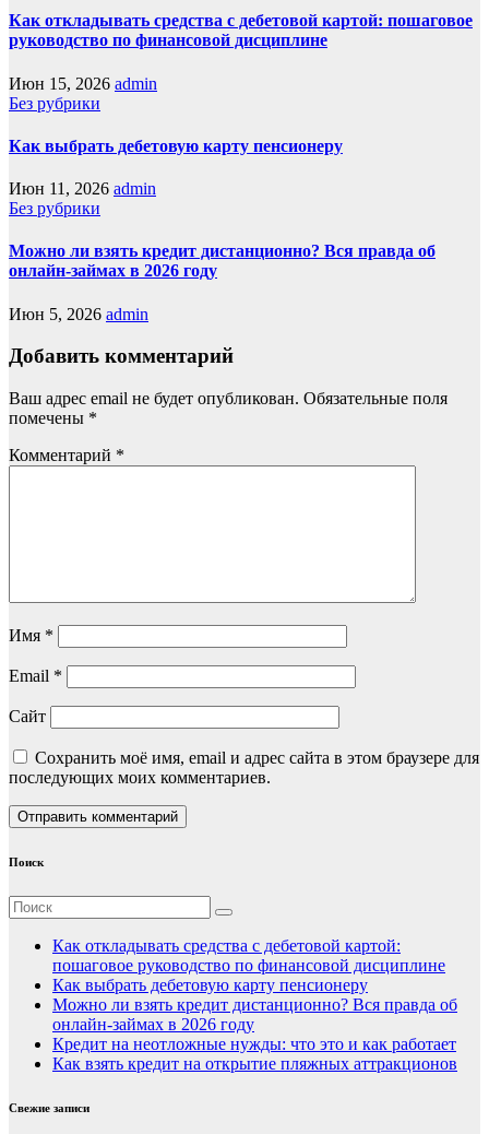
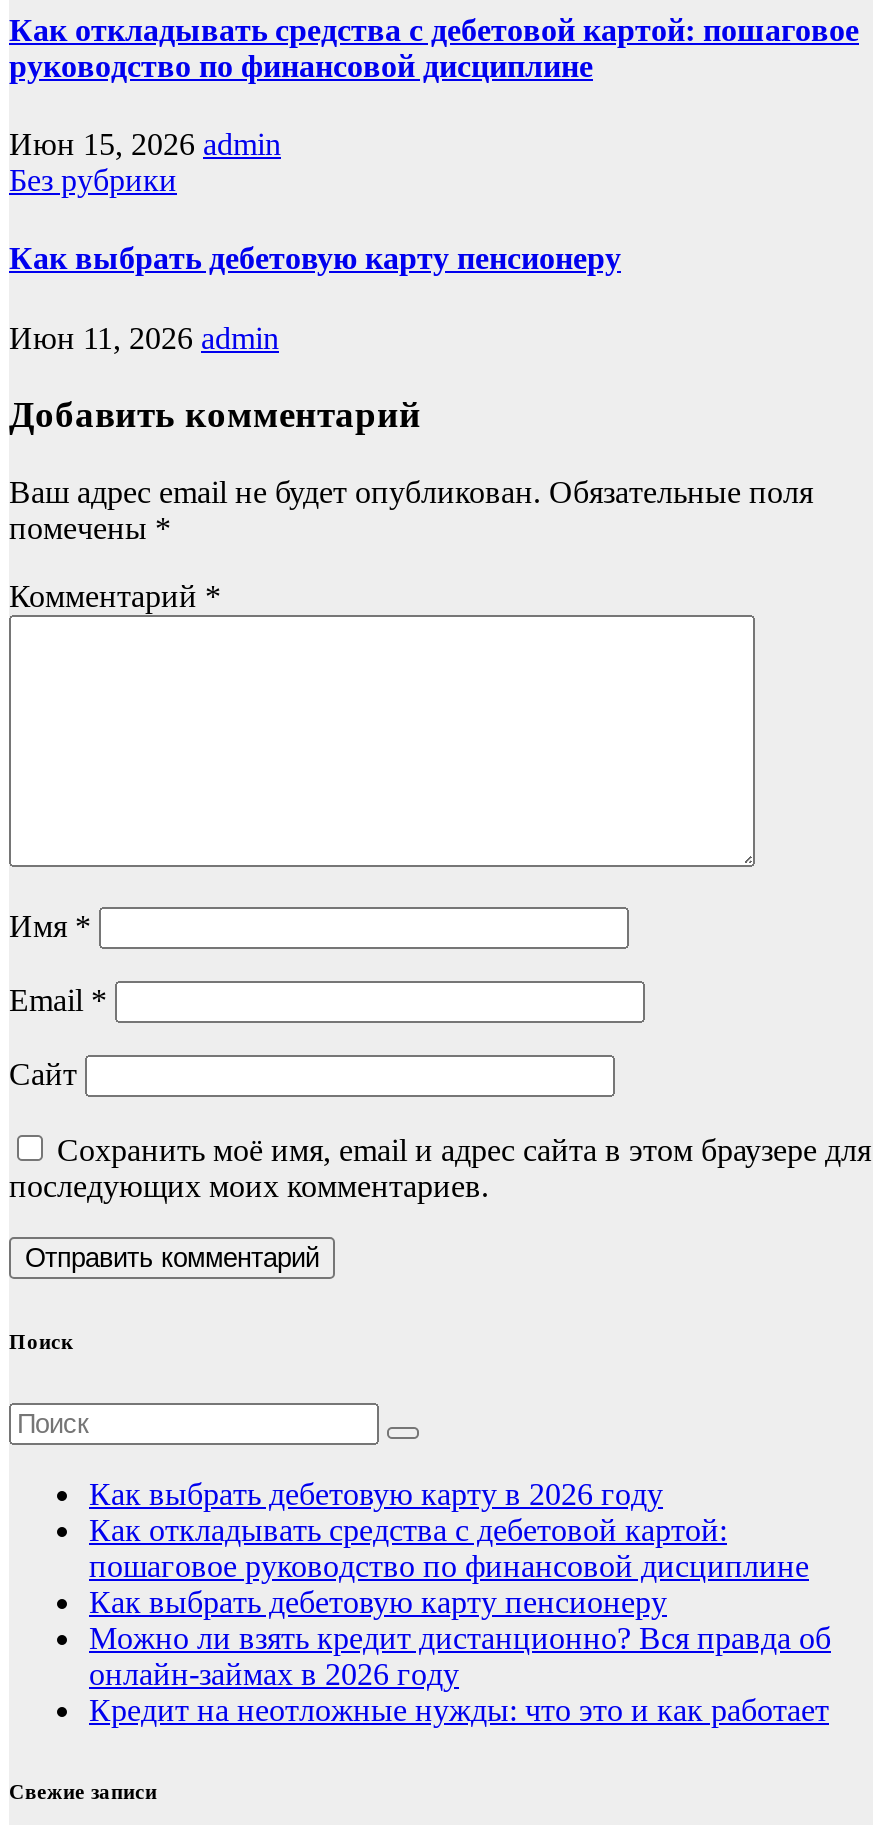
- Без рубрики
- Можно ли взять кредит дистанционно? Вся правда об
- онлайн-займах в 2026 году
- Июн 5, 2026 admin

+ Как выбрать дебетовую карту в 2026 году

- Как взять кредит на открытие пляжных аттракционов
